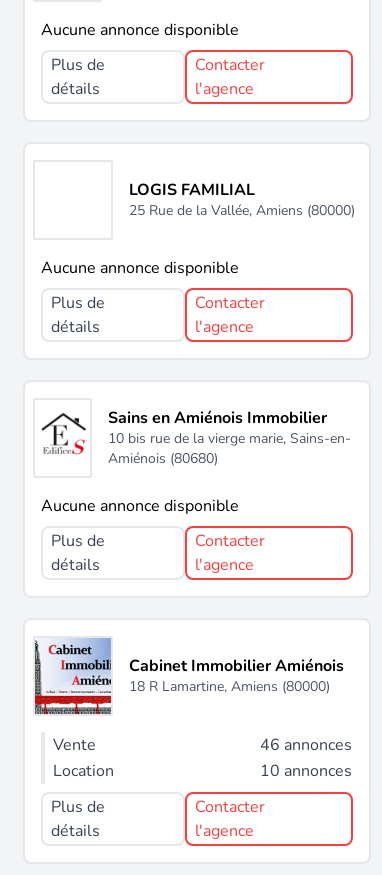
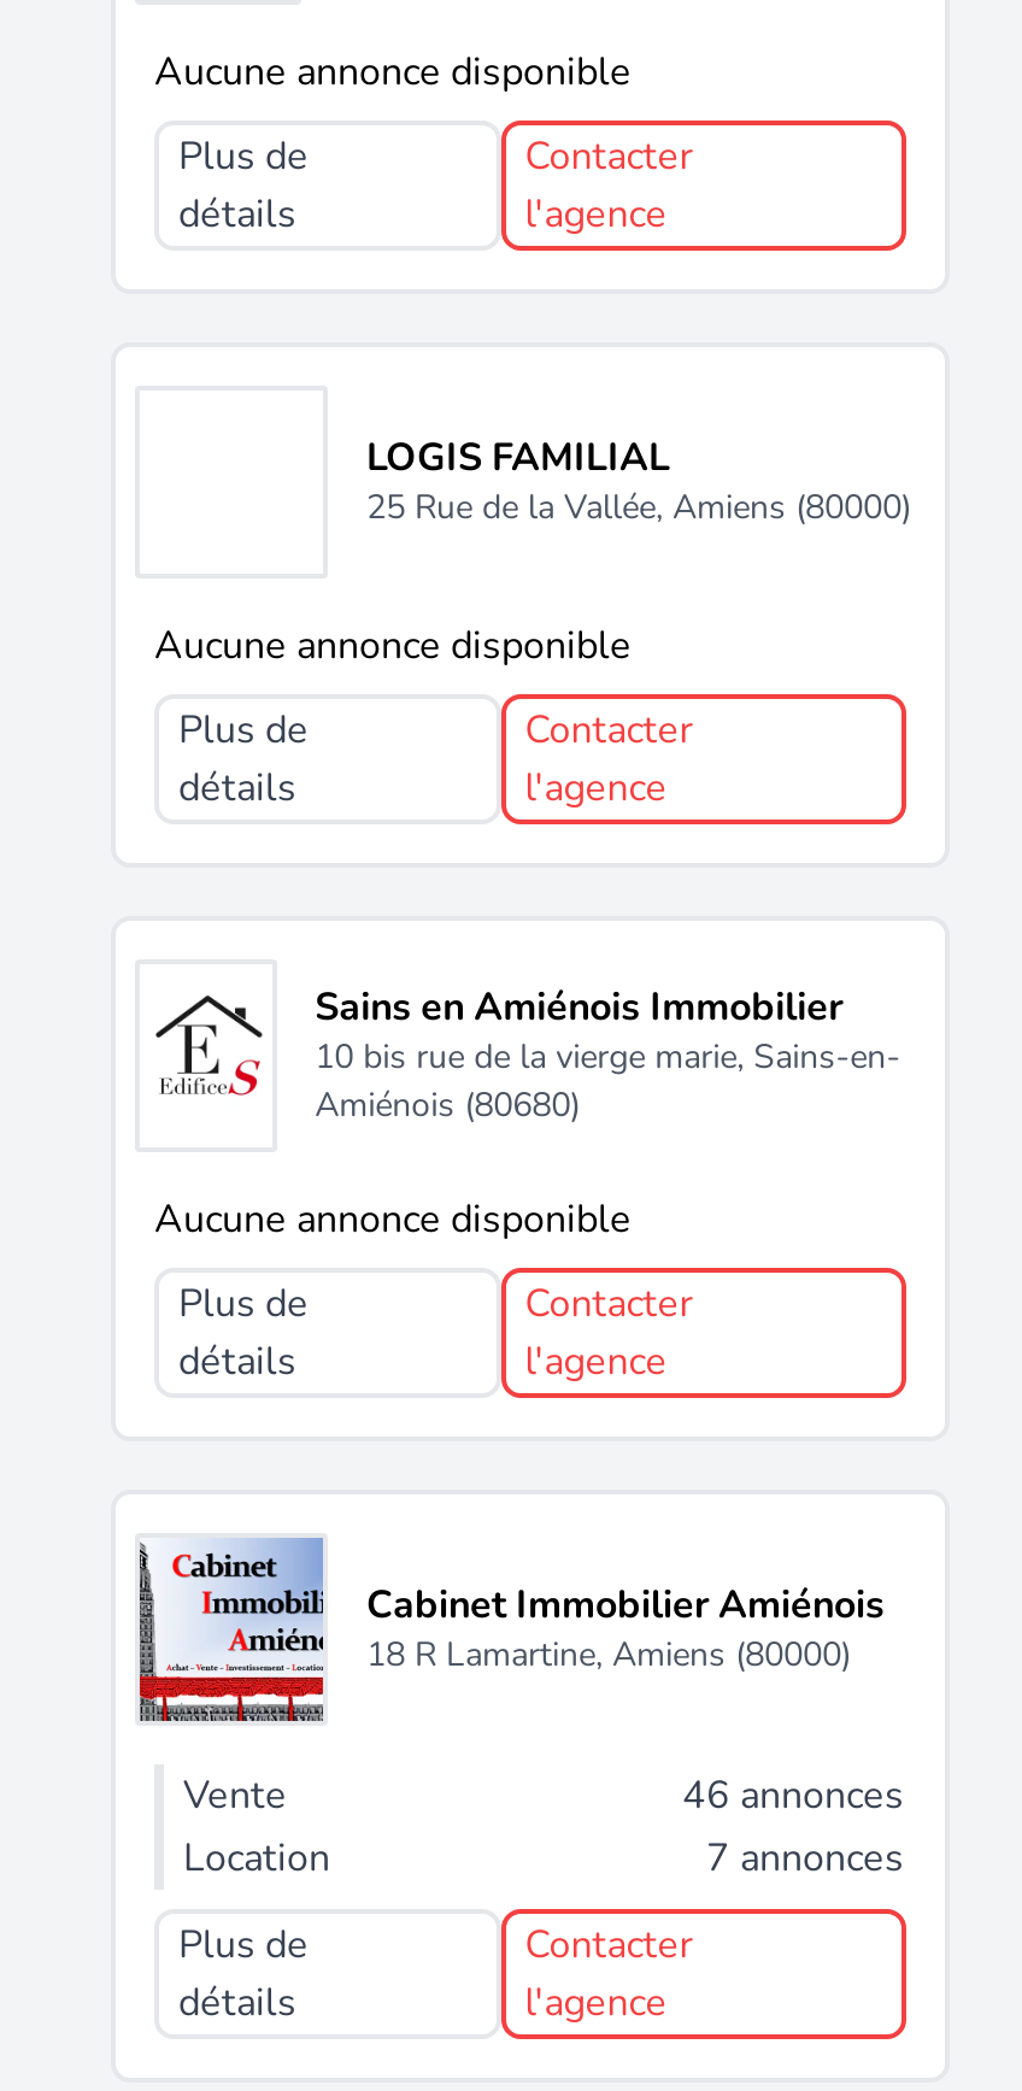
- 10 annonces
+ 7 annonces
